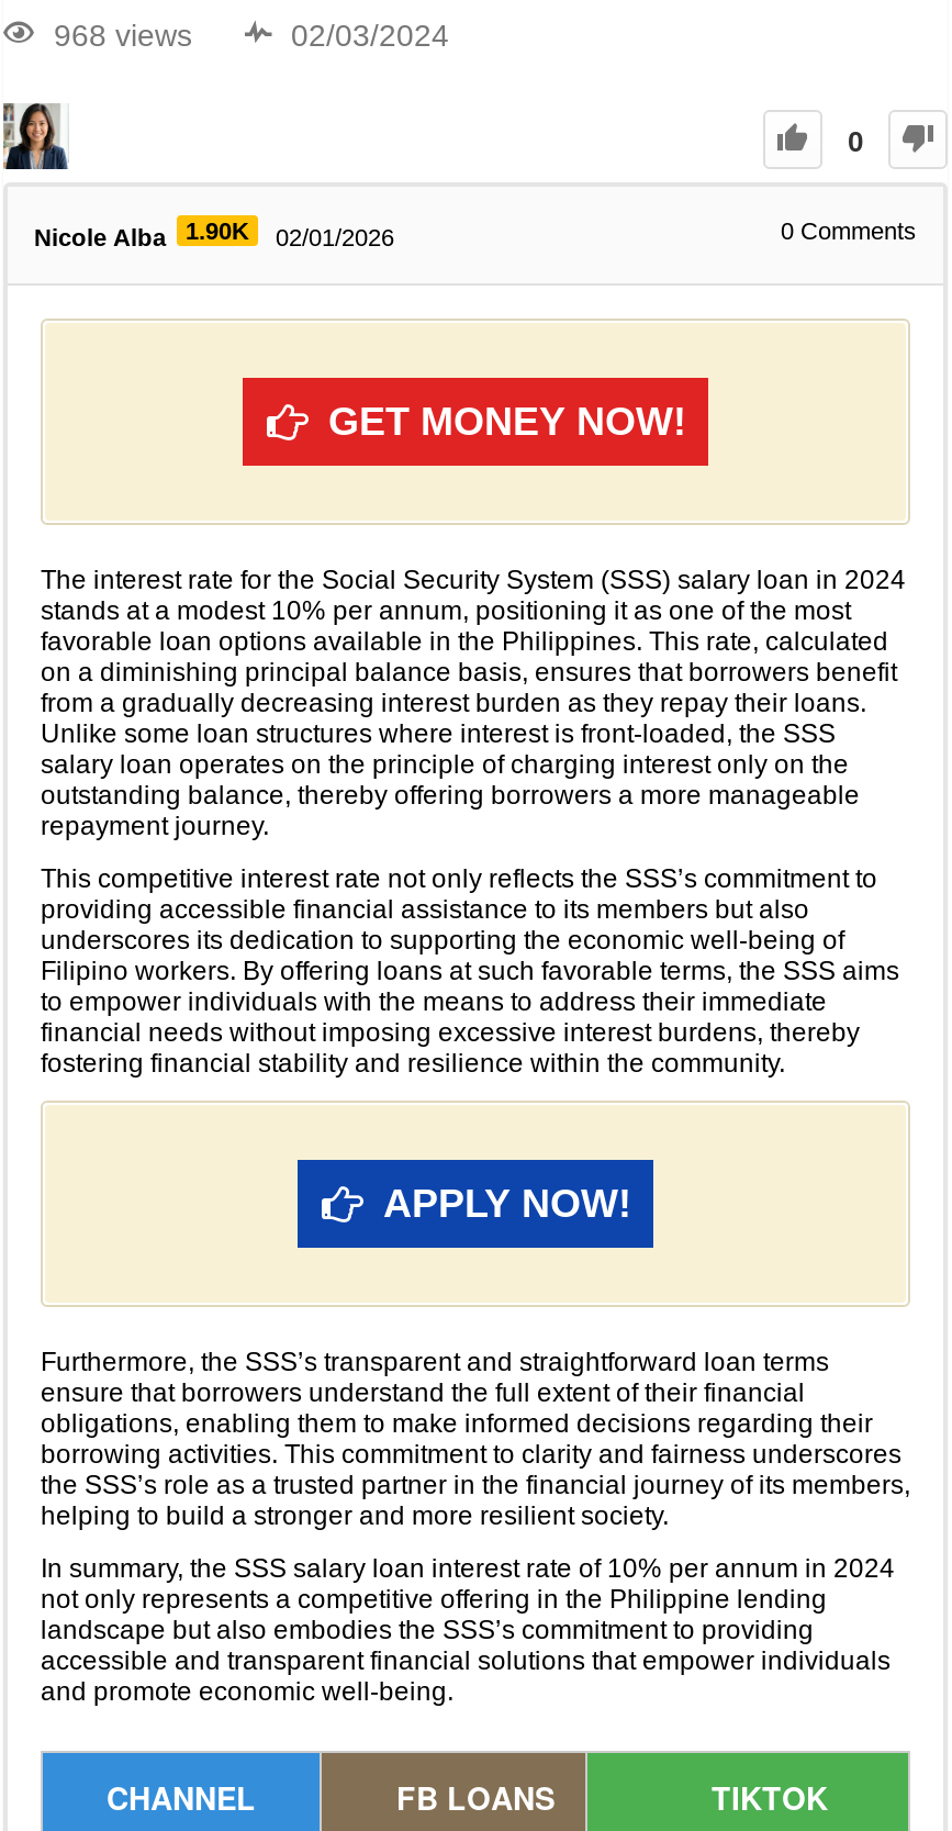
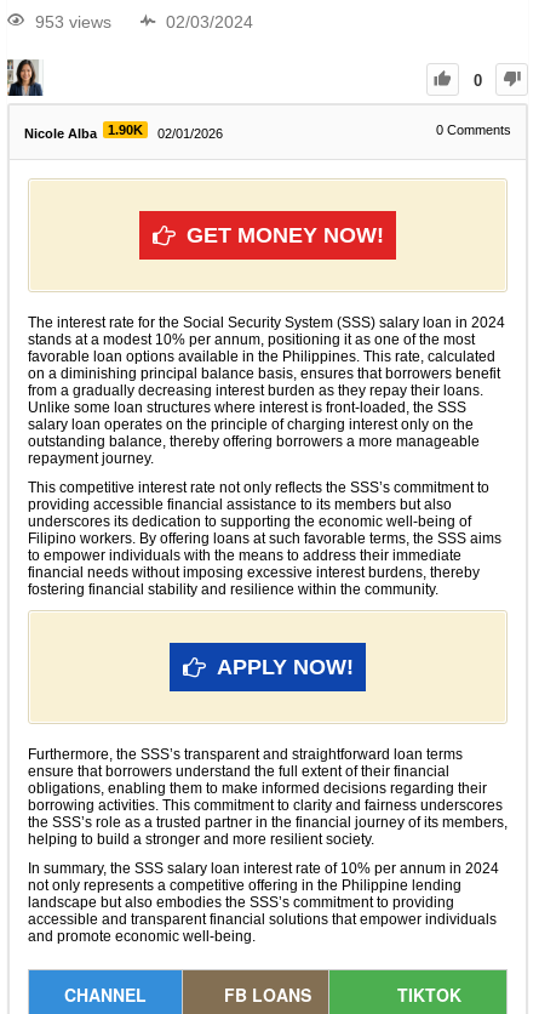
- 968 views
+ 953 views
